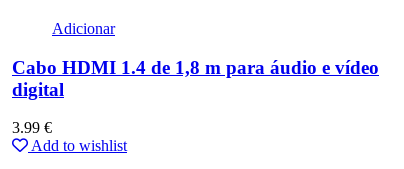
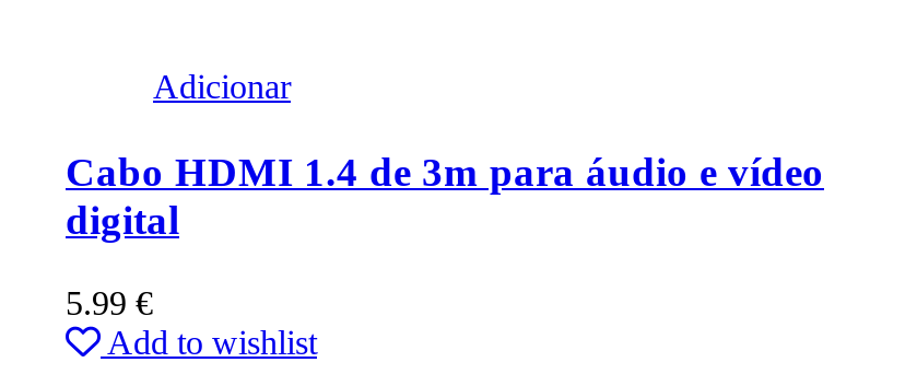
- Cabo HDMI 1.4 de 1,8 m para áudio e vídeo
+ Cabo HDMI 1.4 de 3m para áudio e vídeo

- 3.99 €
+ 5.99 €
